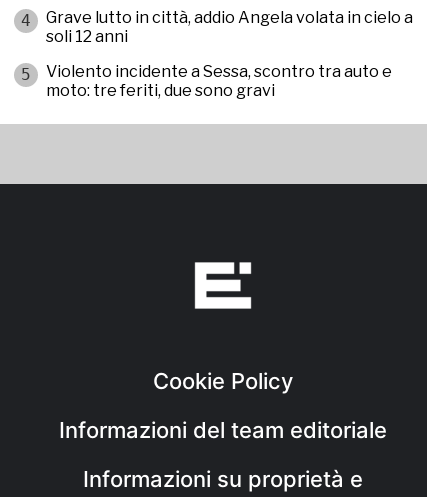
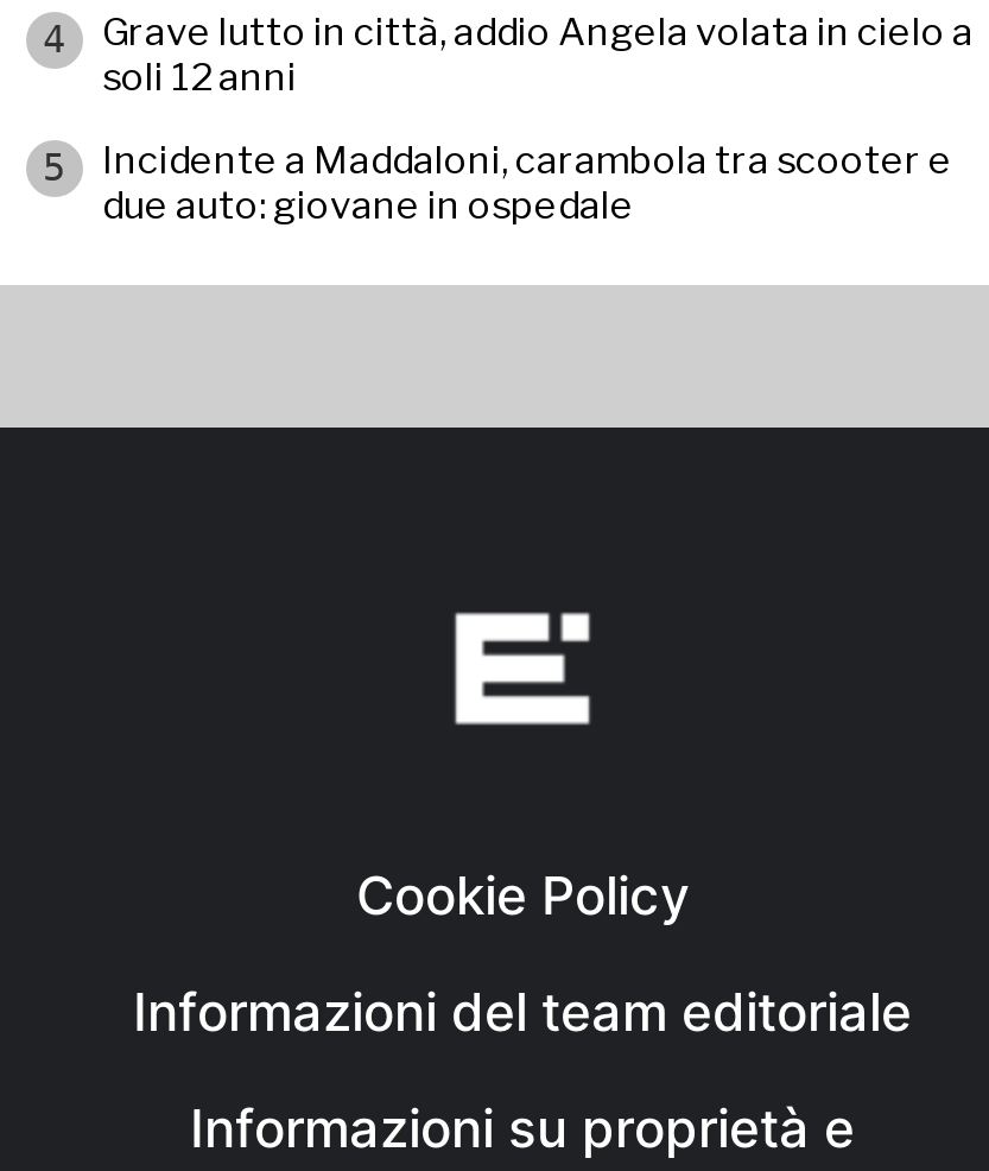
- Violento incidente a Sessa, scontro tra auto e
- moto: tre feriti, due sono gravi
+ Incidente a Maddaloni, carambola tra scooter e
+ due auto: giovane in ospedale
